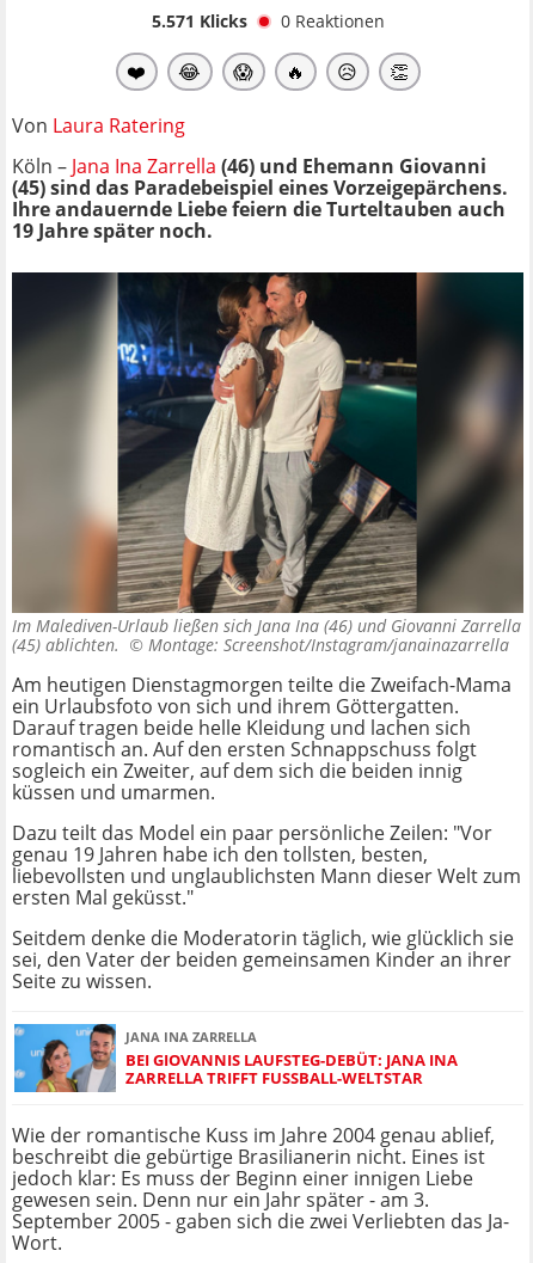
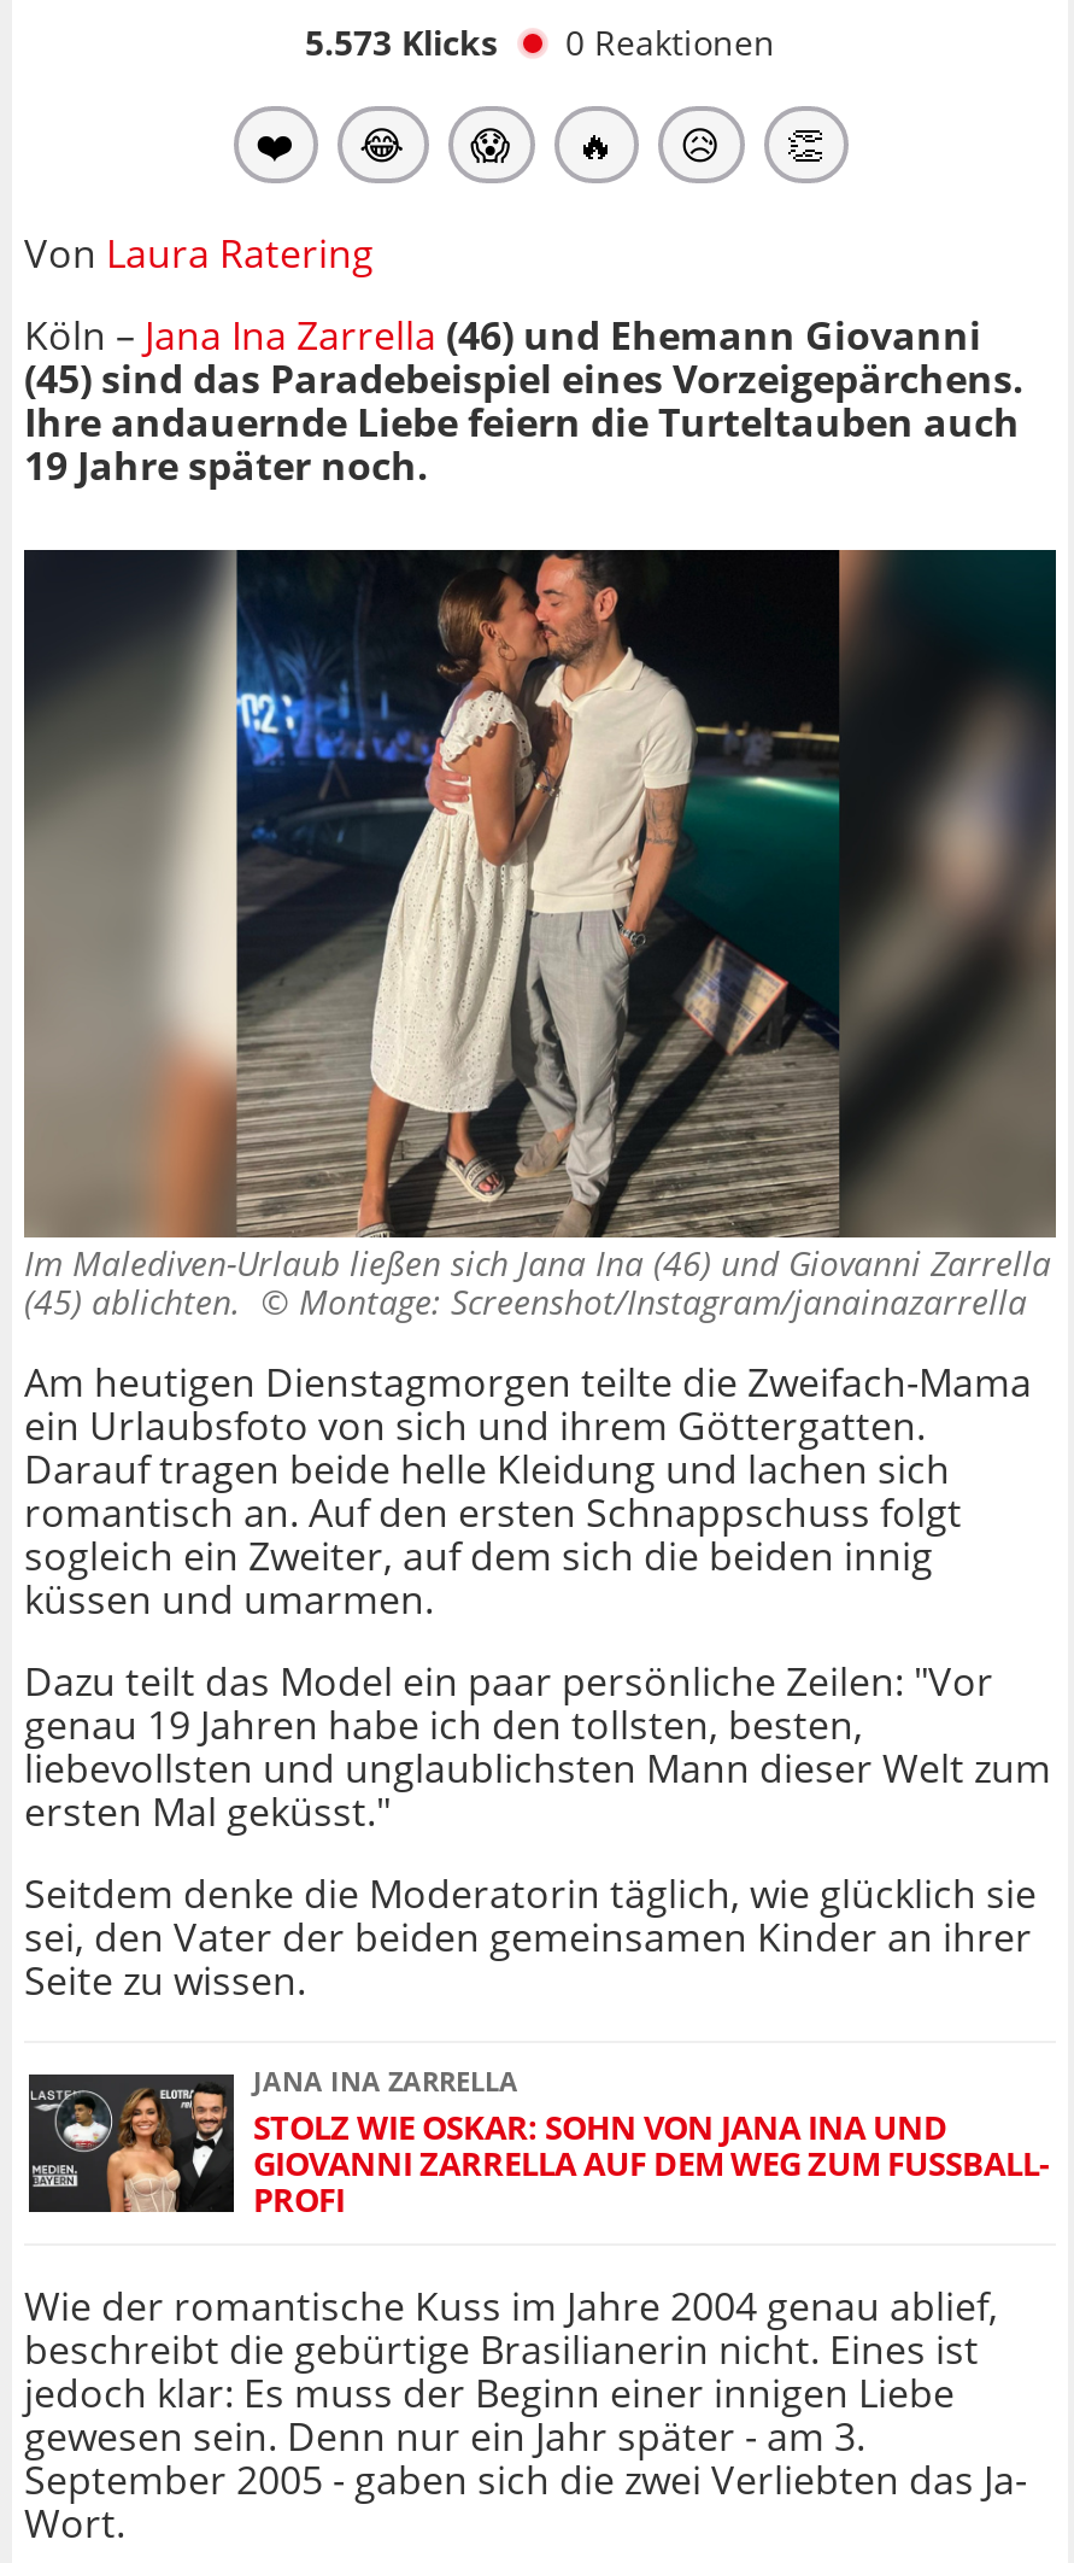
- 5.571 Klicks 0 Reaktionen
+ 5.573 Klicks 0 Reaktionen

- [image]
- BEI GIOVANNIS LAUFSTEG-DEBÜT: JANA INA
- ZARRELLA TRIFFT FUSSBALL-WELTSTAR
+ [image]
+ STOLZ WIE OSKAR: SOHN VON JANA INA UND
+ GIOVANNI ZARRELLA AUF DEM WEG ZUM FUSSBALL-P
+ ROFI
